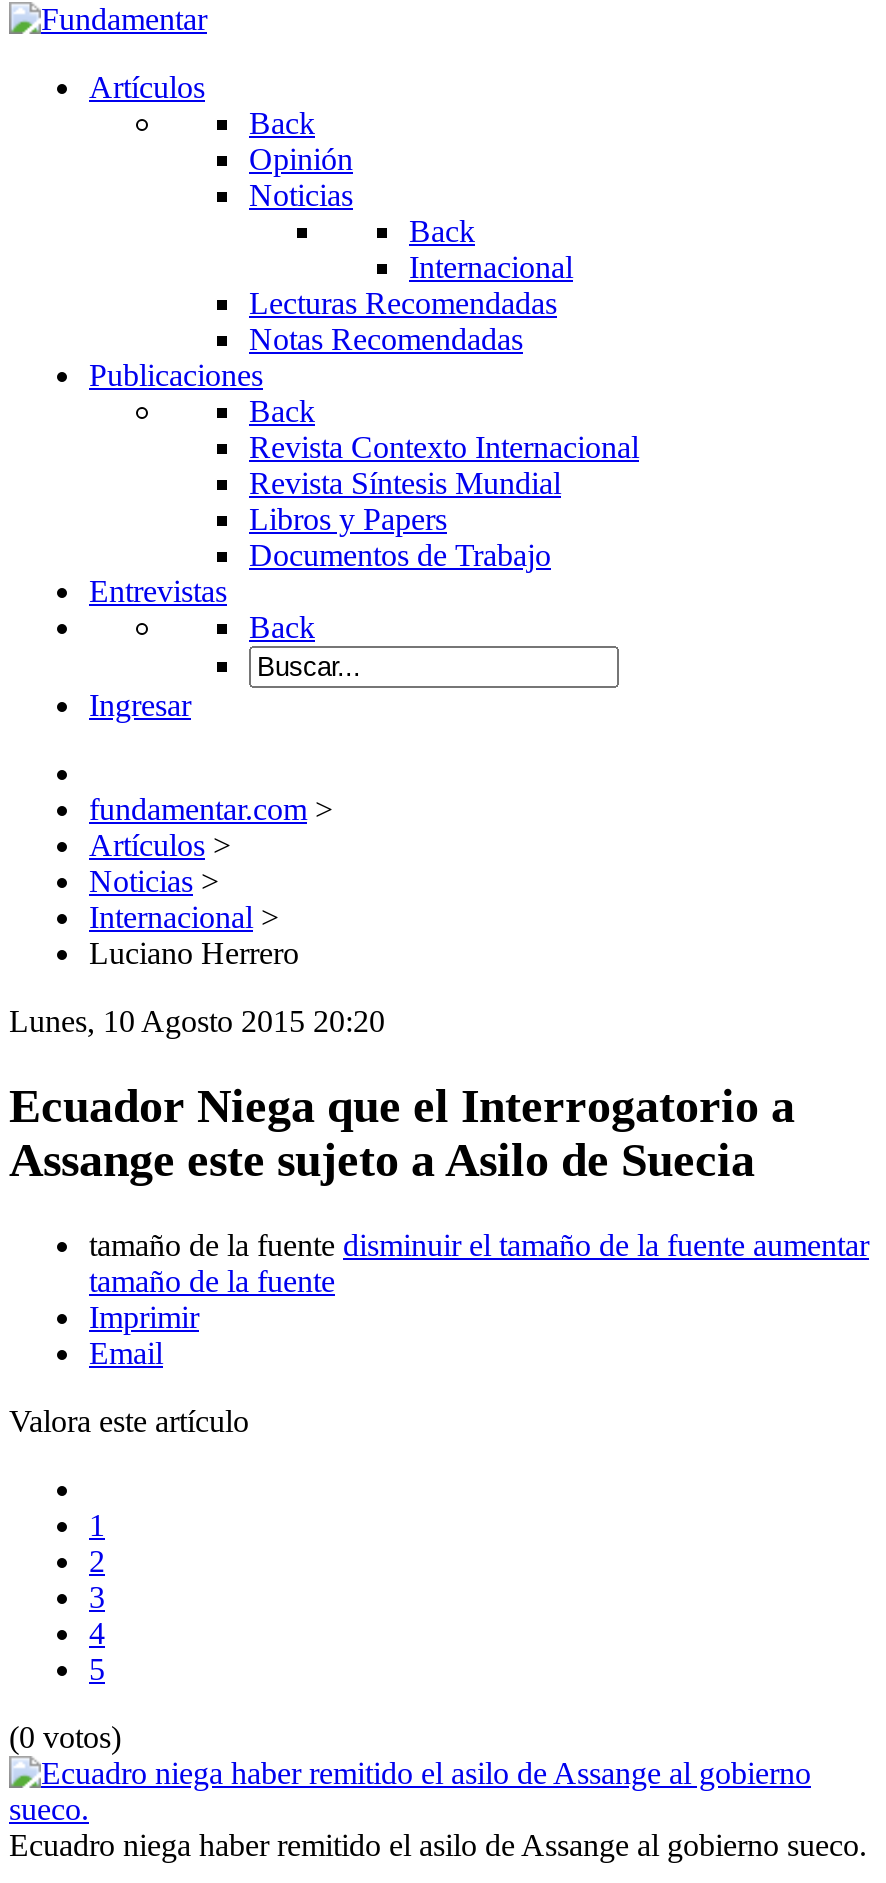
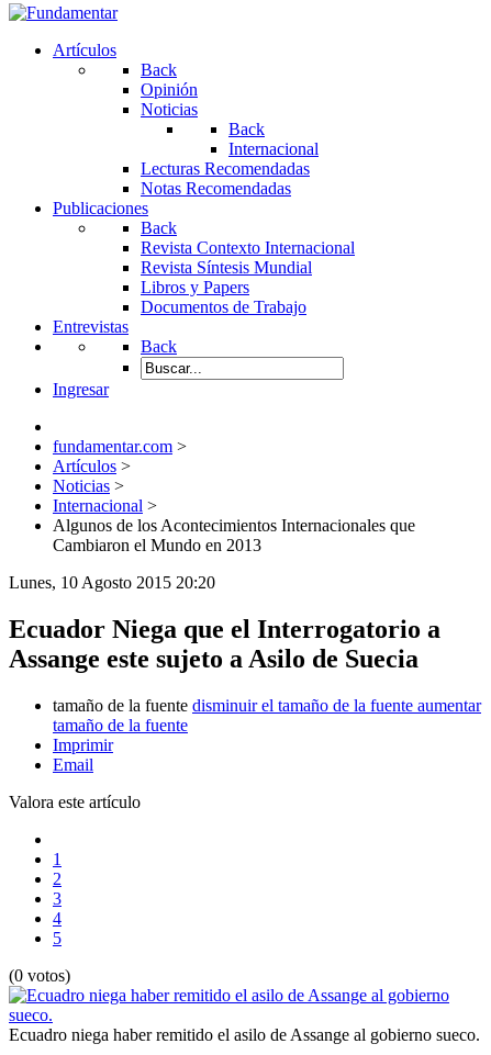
- Luciano Herrero
+ Algunos de los Acontecimientos Internacionales que
+ Cambiaron el Mundo en 2013
